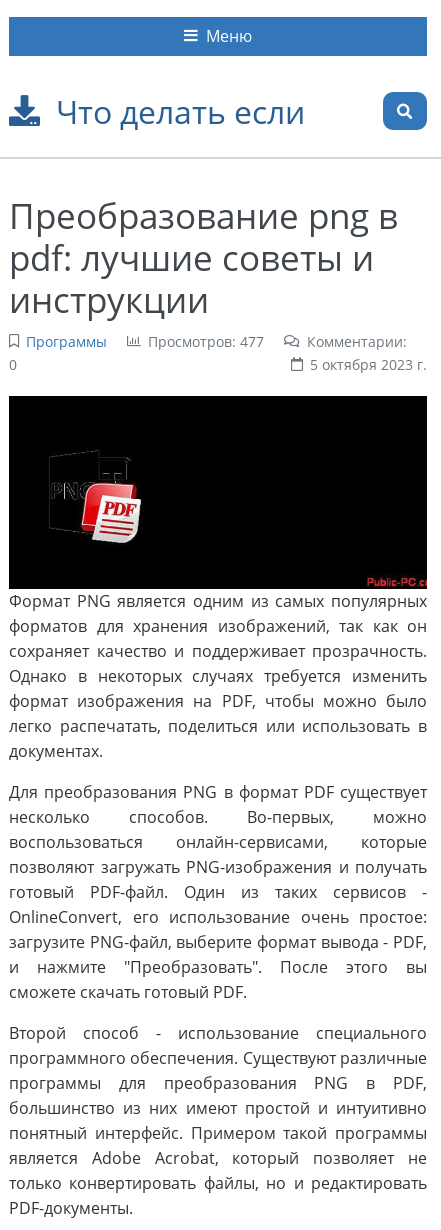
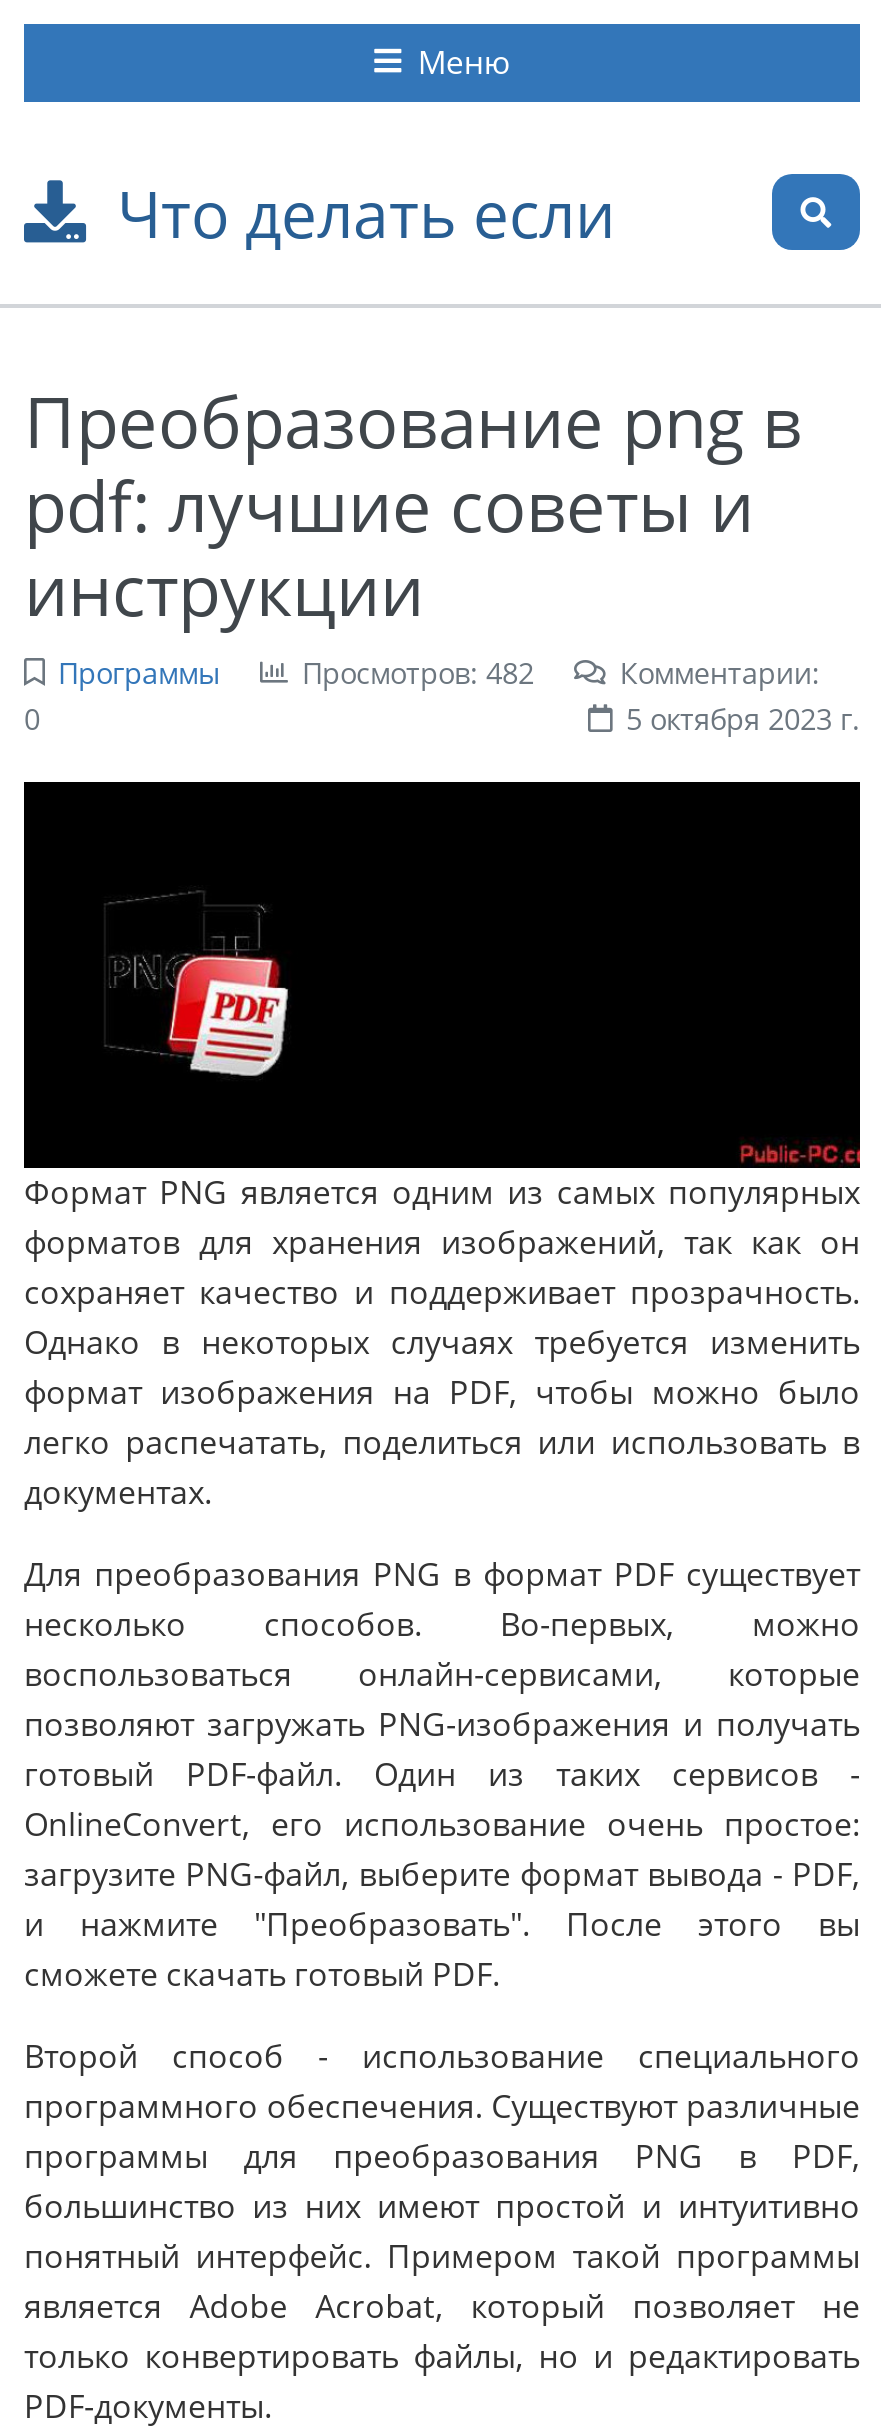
- Просмотров: 477
+ Просмотров: 482
